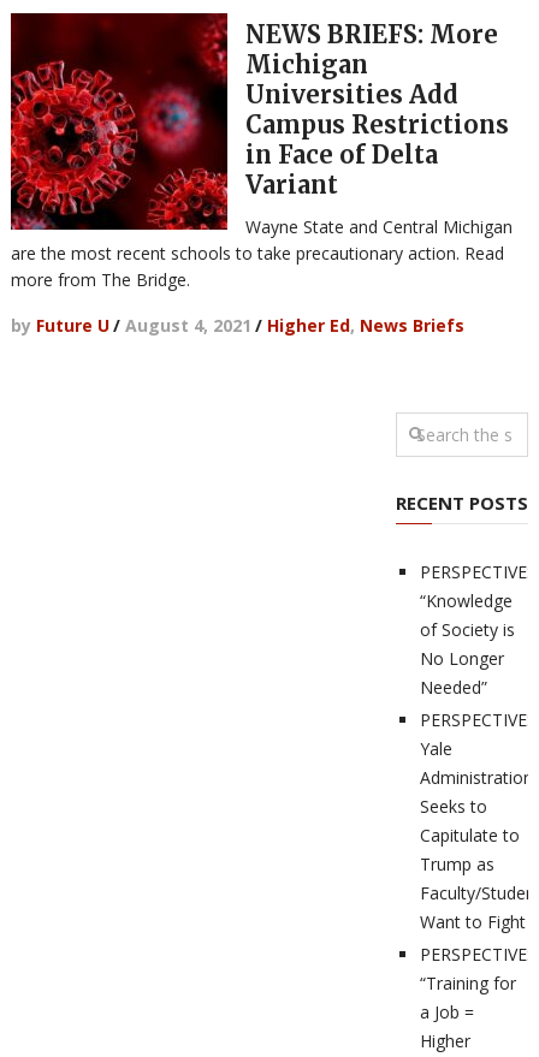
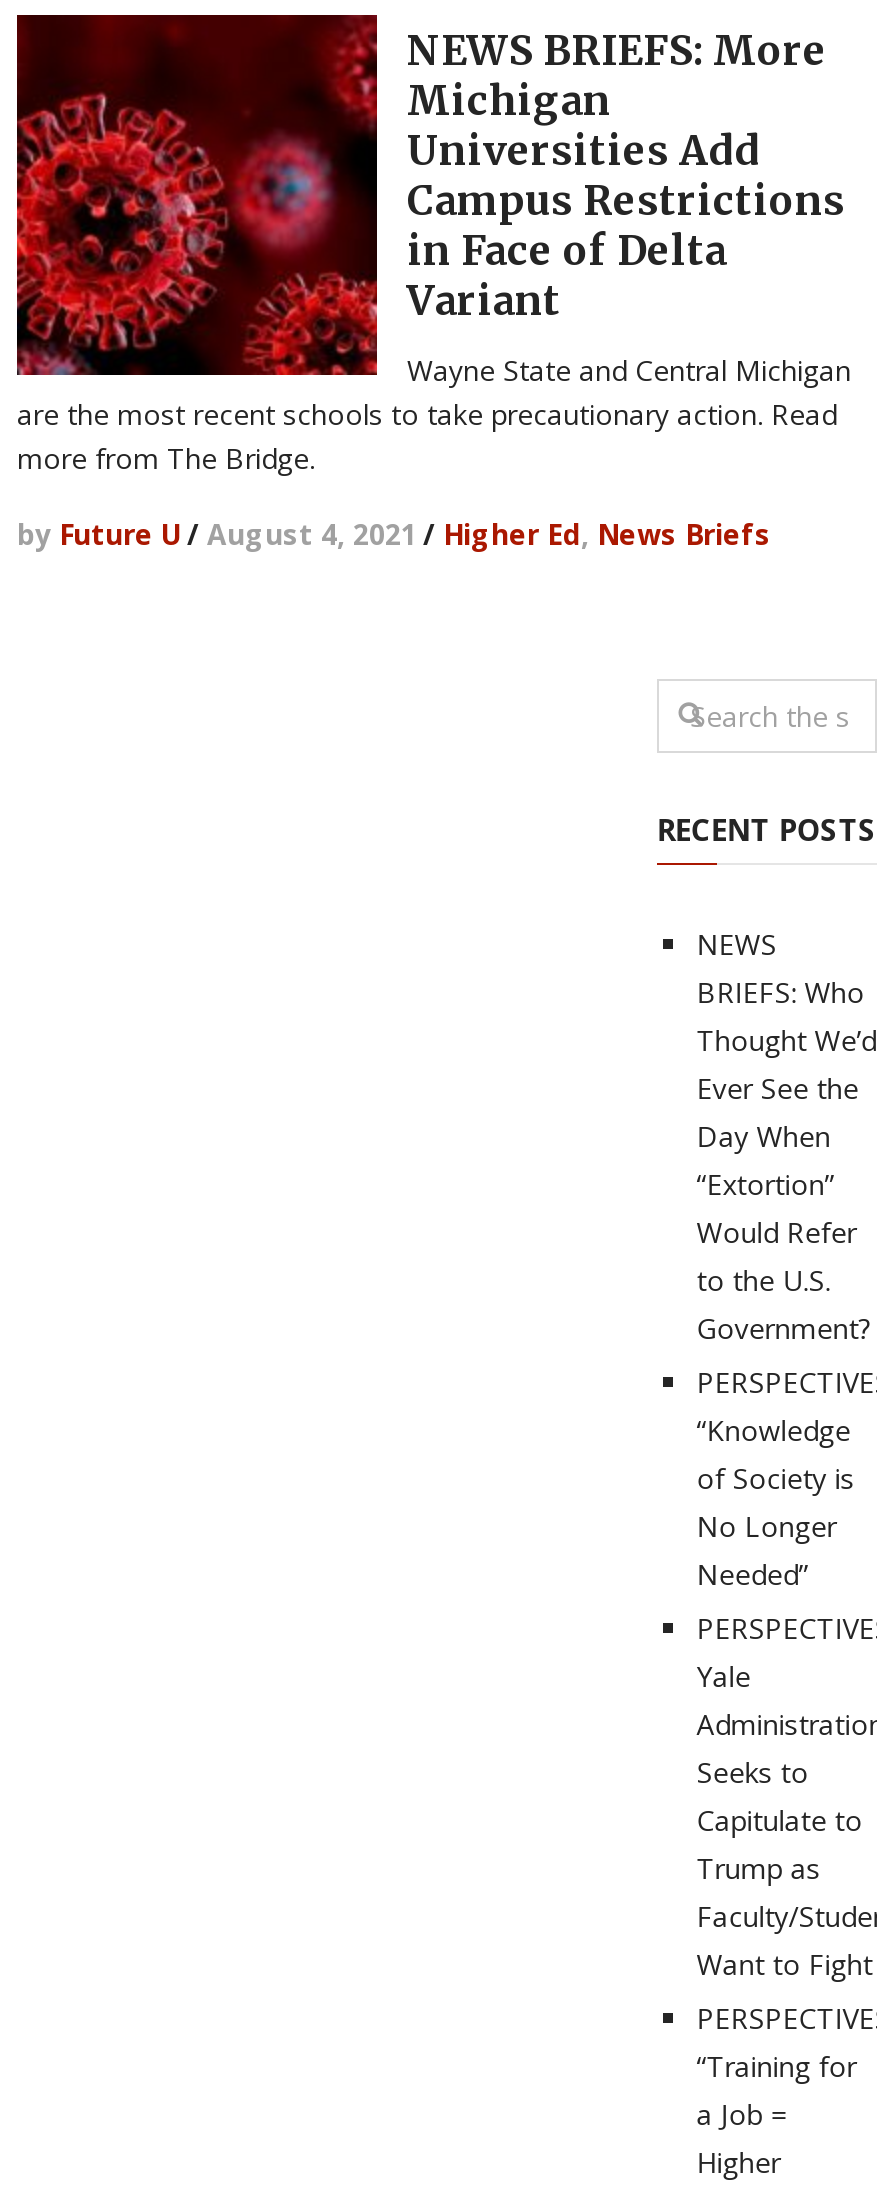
+ NEWS
+ BRIEFS: Who
+ Thought We’d
+ Ever See the
+ Day When
+ “Extortion”
+ Would Refer
+ to the U.S.
+ Government?
